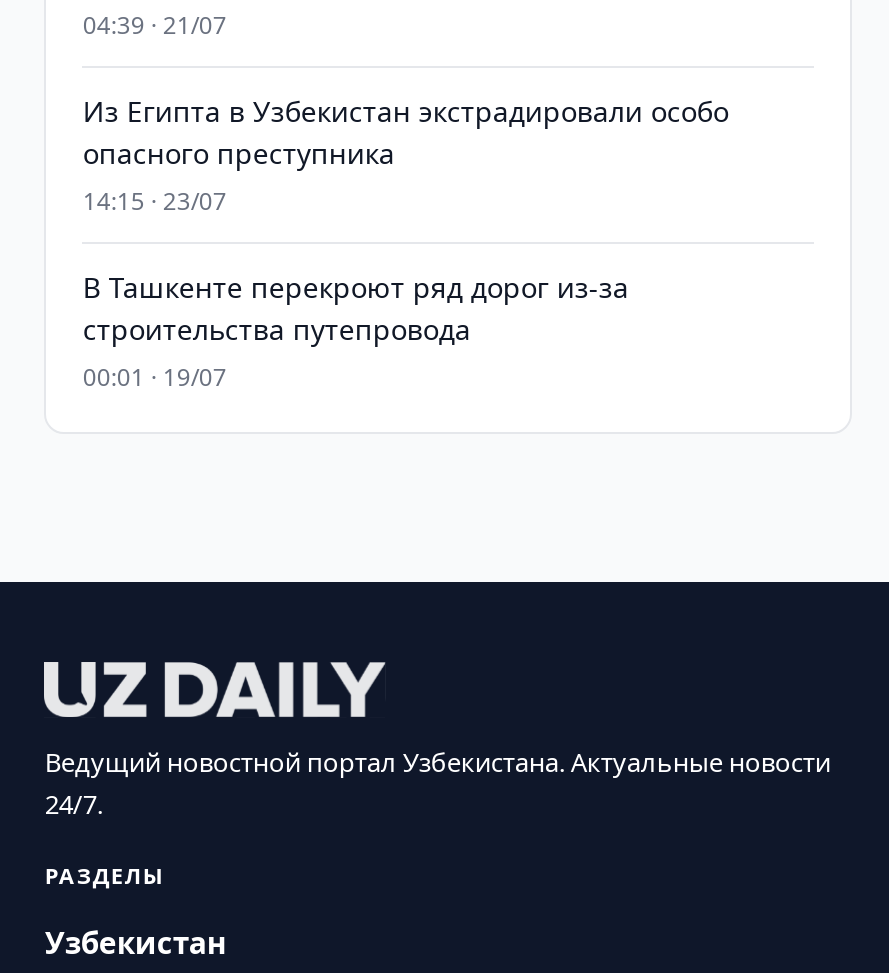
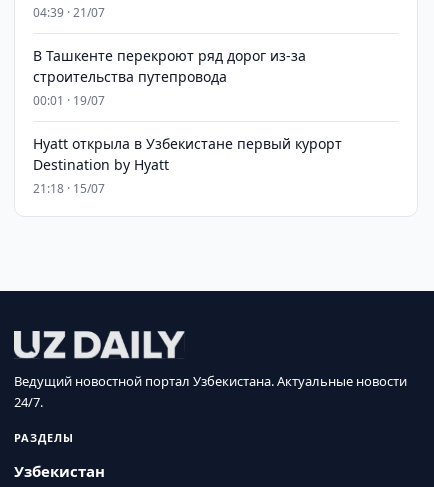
- Из Египта в Узбекистан экстрадировали особо
- опасного преступника
- 14:15 · 23/07

moved up: В Ташкенте перекроют ряд дорог из-за | строительства путепровода | 00:01 · 19/07

+ Hyatt открыла в Узбекистане первый курорт
+ Destination by Hyatt
+ 21:18 · 15/07
